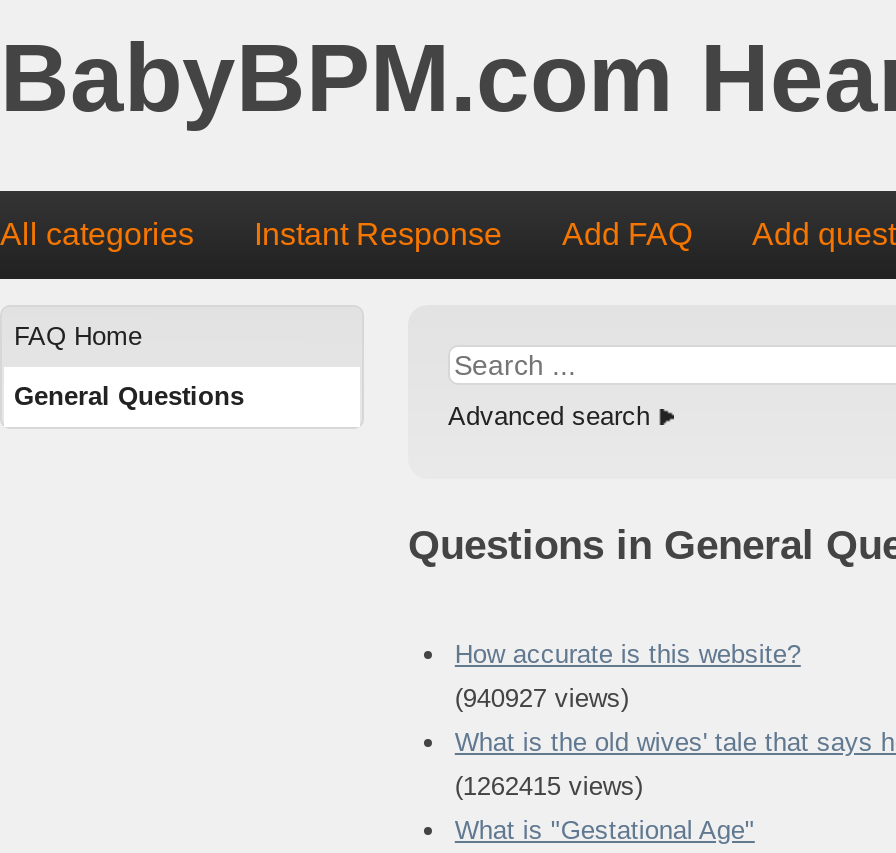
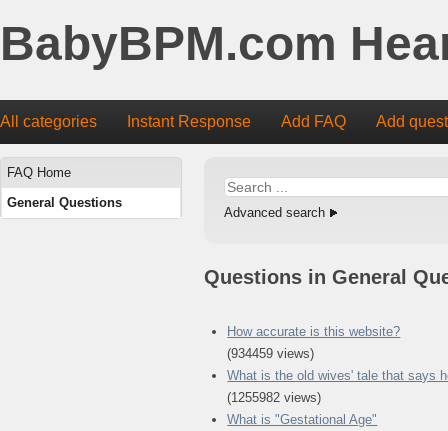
- (940927 views)
+ (934459 views)

- (1262415 views)
+ (1255982 views)
